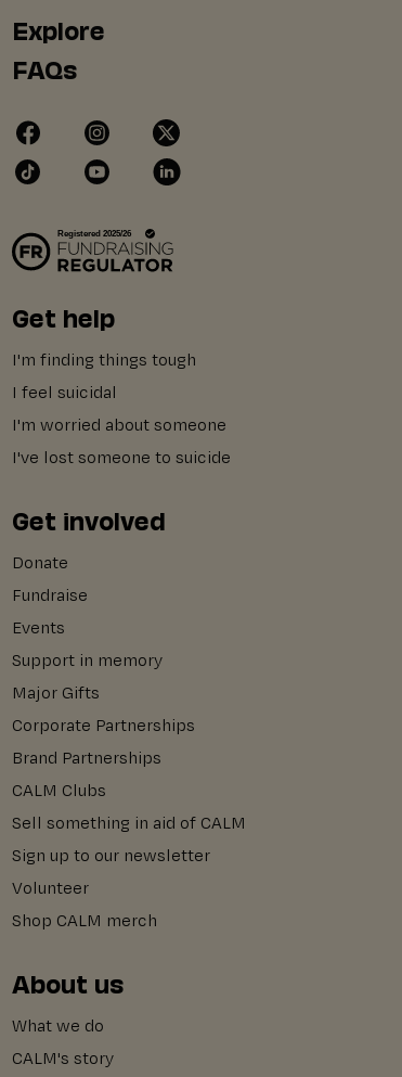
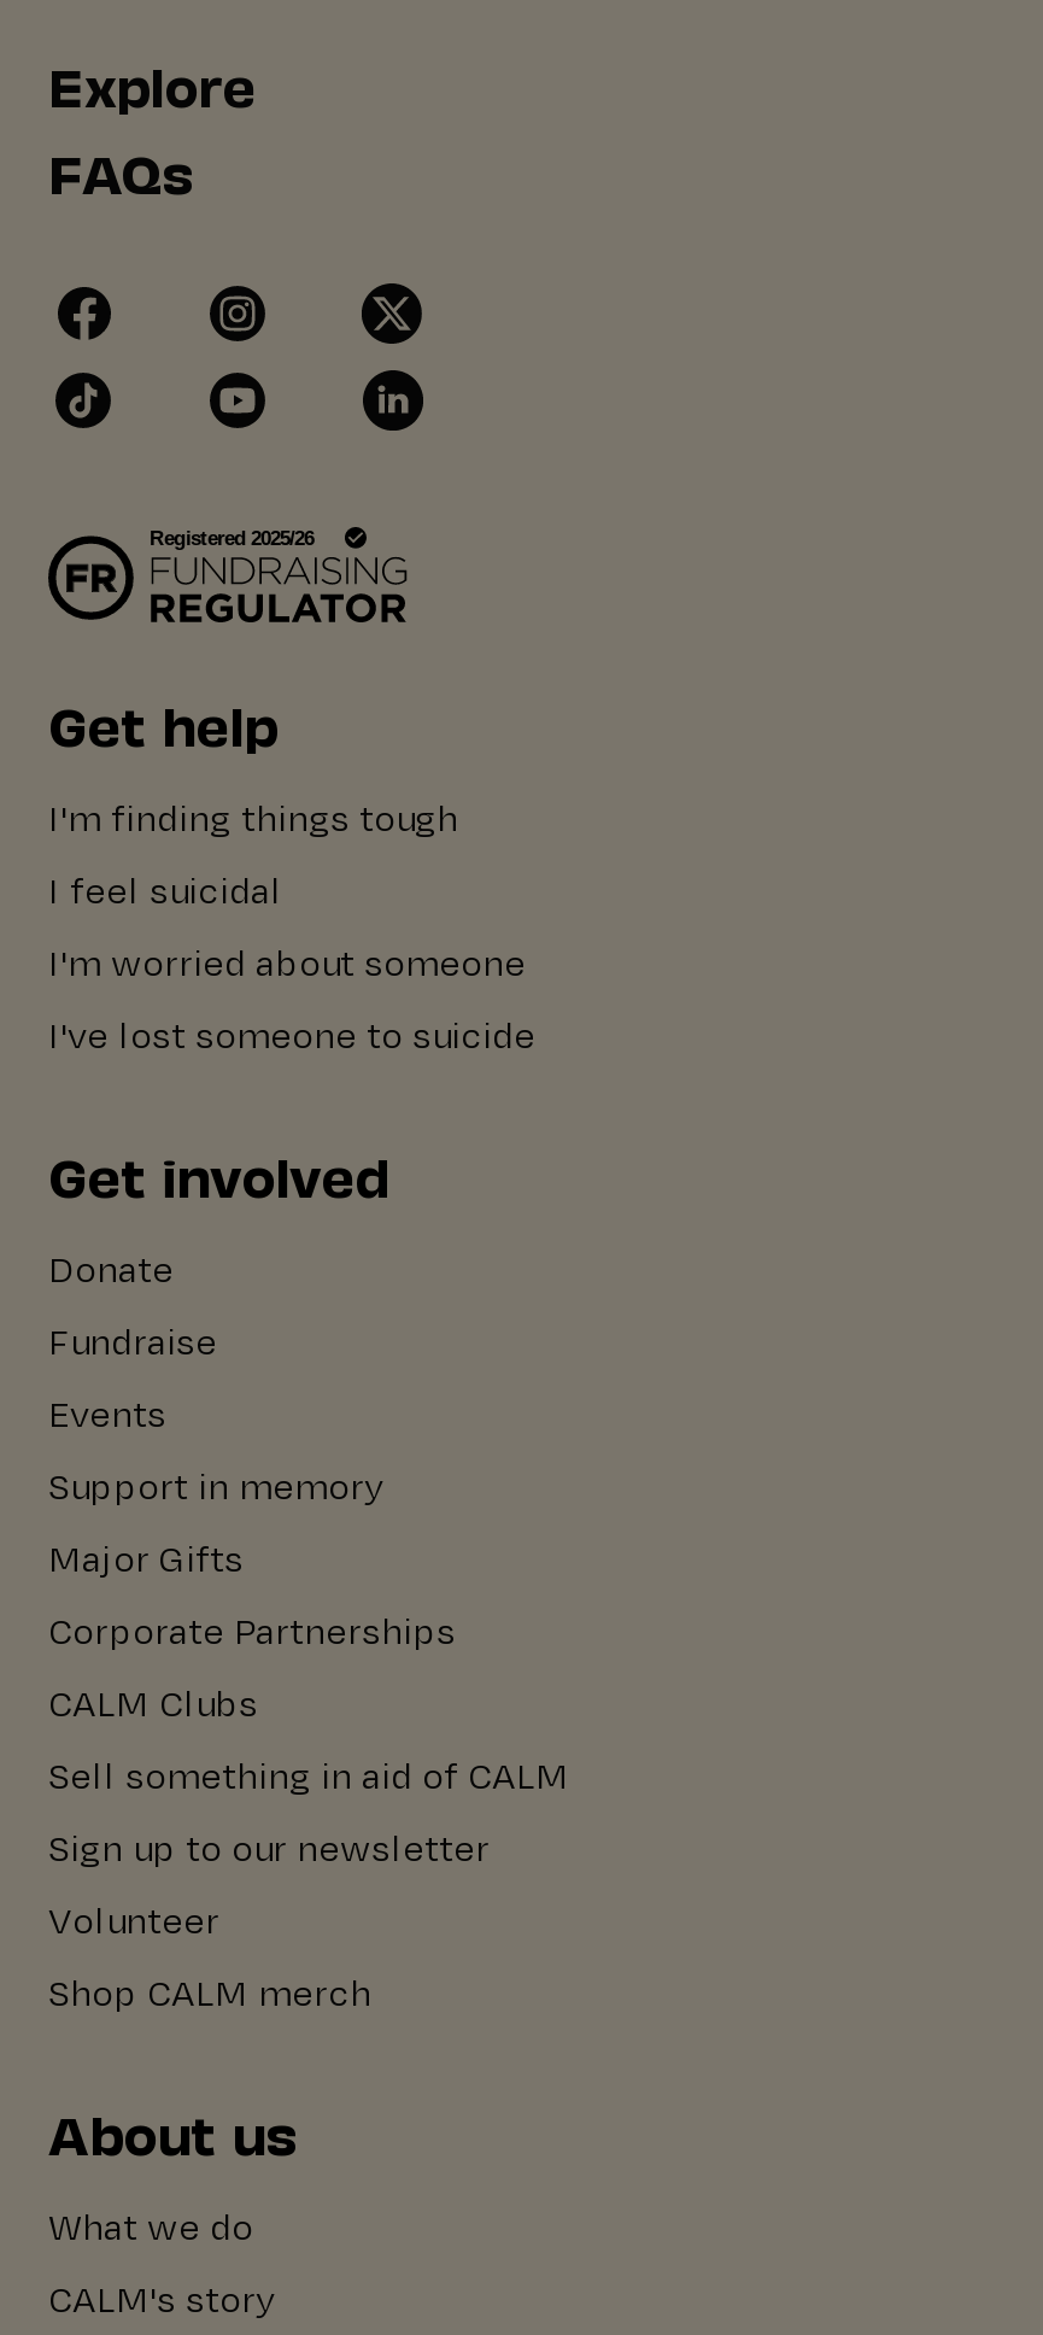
- Brand Partnerships
